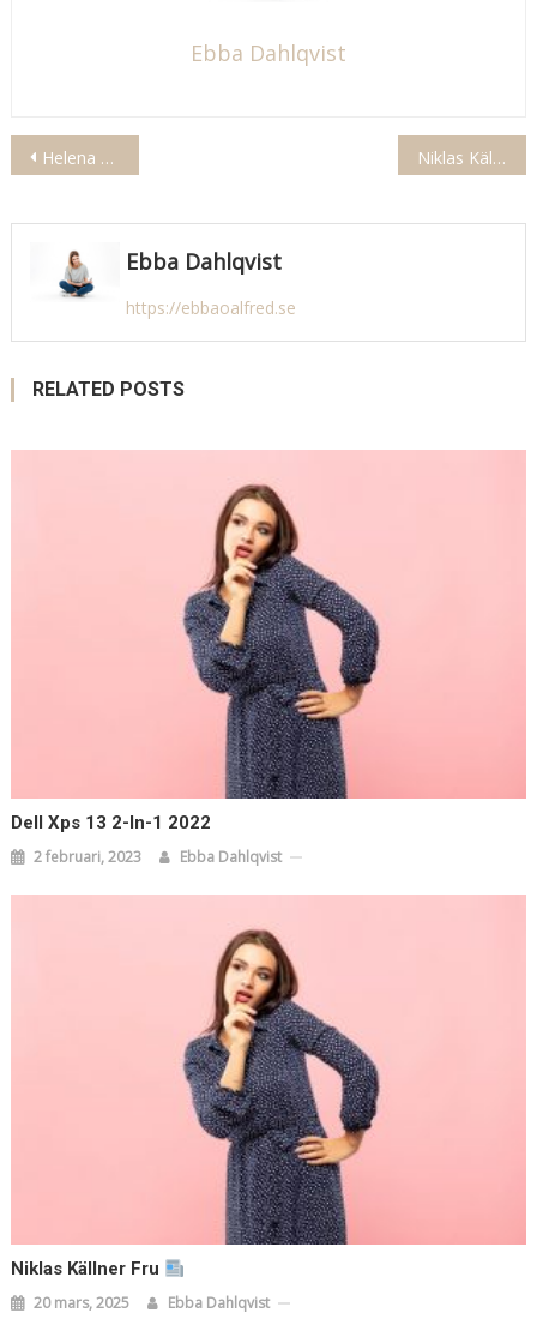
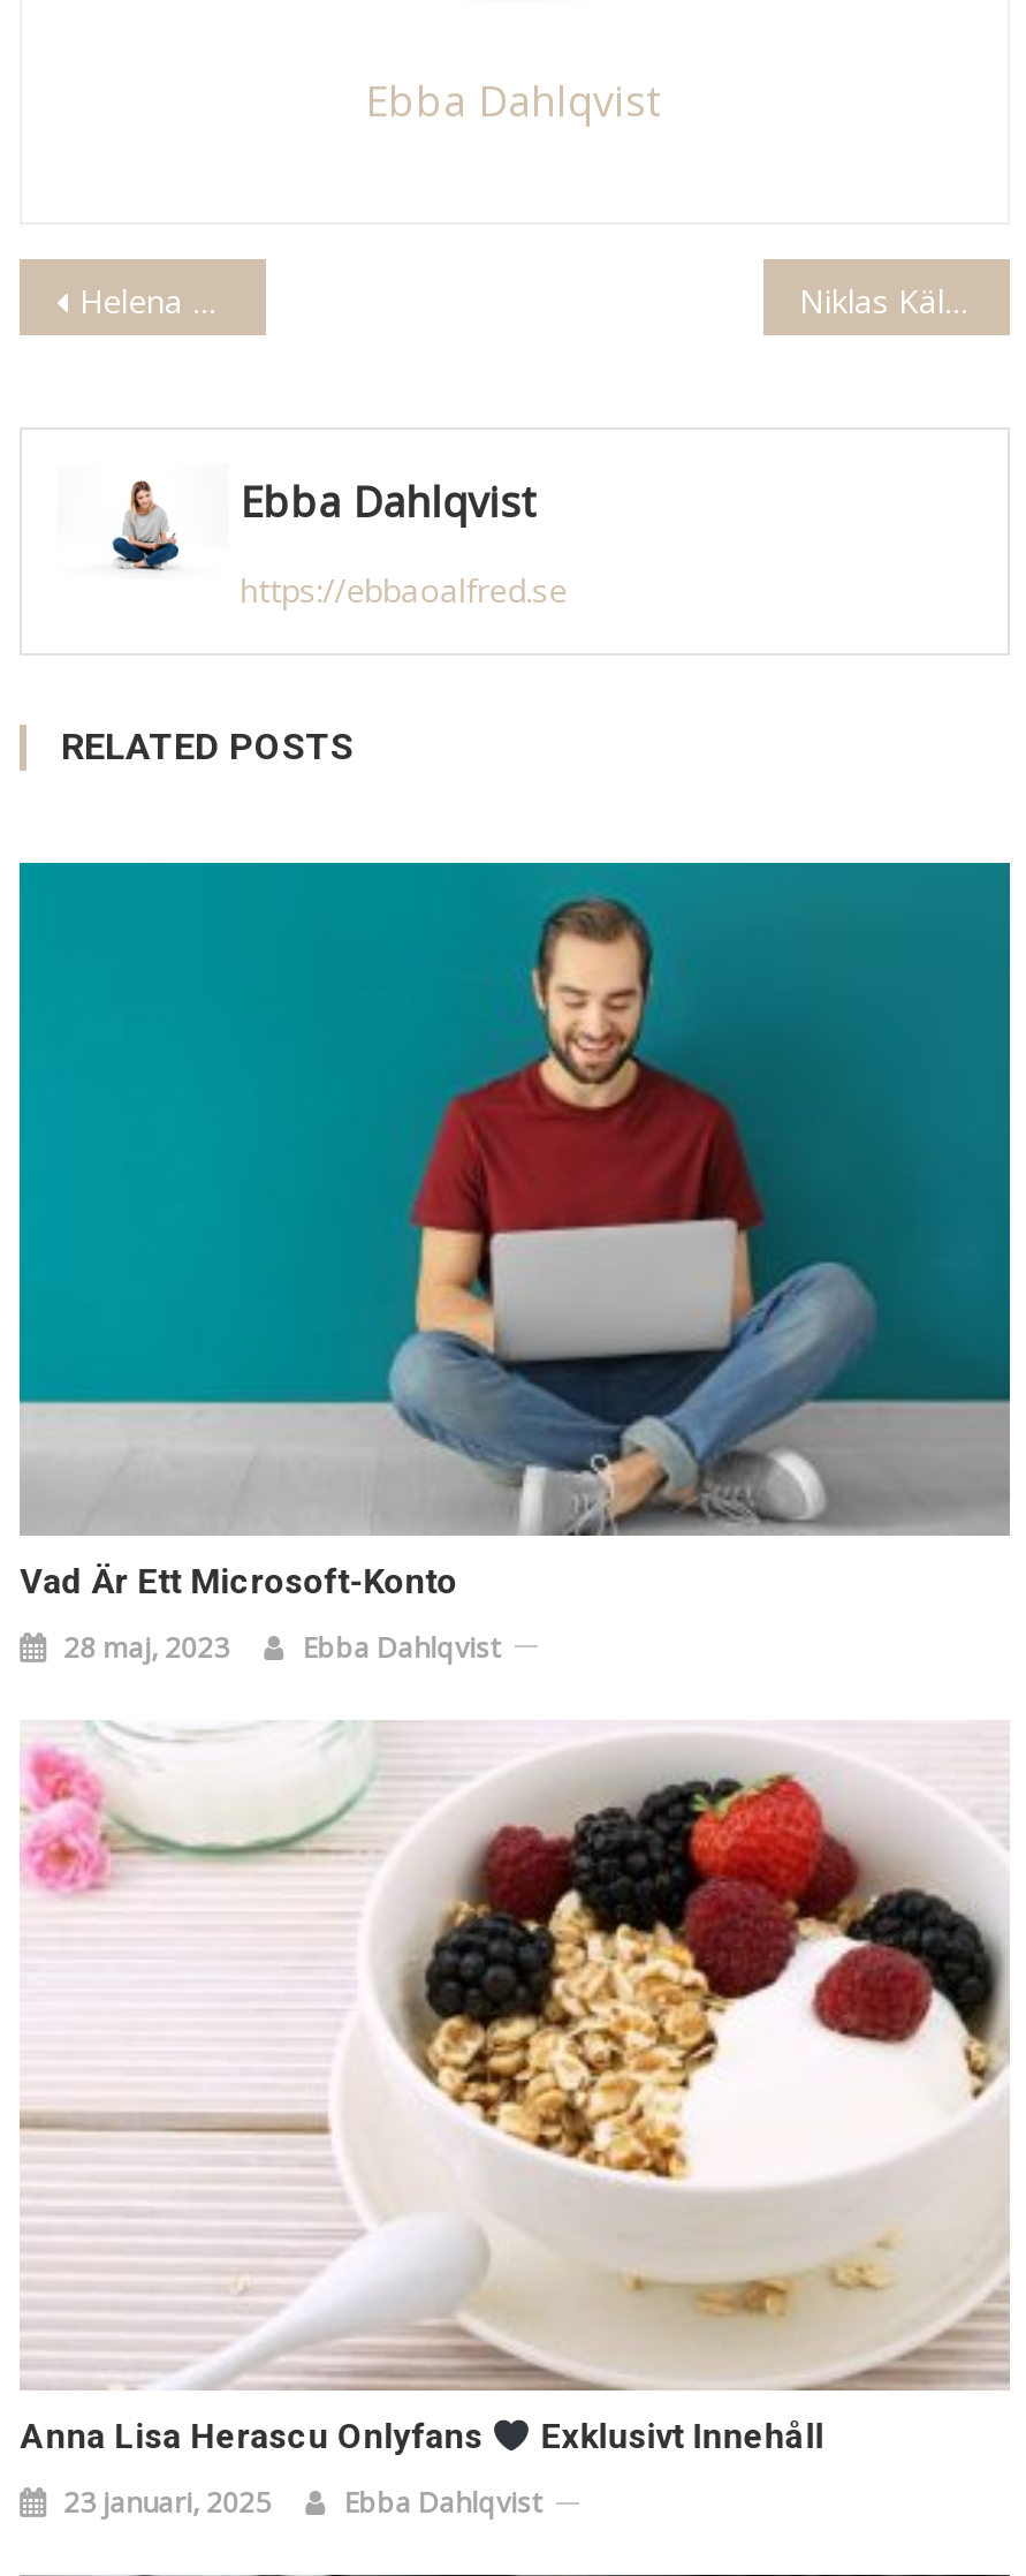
- [image]
- Dell Xps 13 2-In-1 2022
+ [image]
+ Vad Är Ett Microsoft-Konto

- 2 februari, 2023 Ebba Dahlqvist
+ 28 maj, 2023 Ebba Dahlqvist

- [image]
- Niklas Källner Fru
+ [image]
+ Anna Lisa Herascu Onlyfans
+ Exklusivt Innehåll

- 20 mars, 2025 Ebba Dahlqvist
+ 23 januari, 2025 Ebba Dahlqvist
